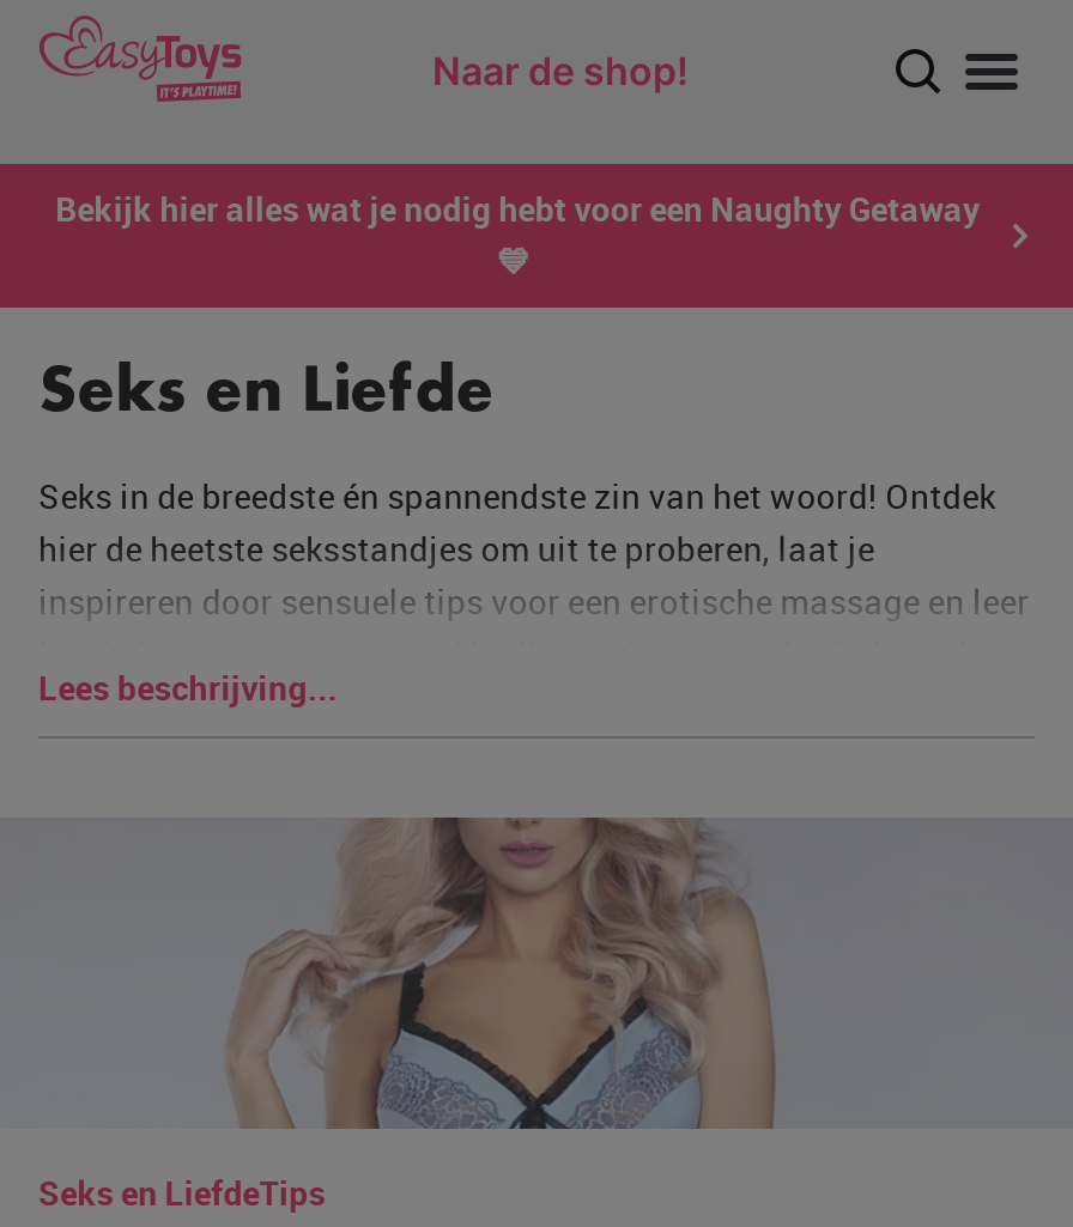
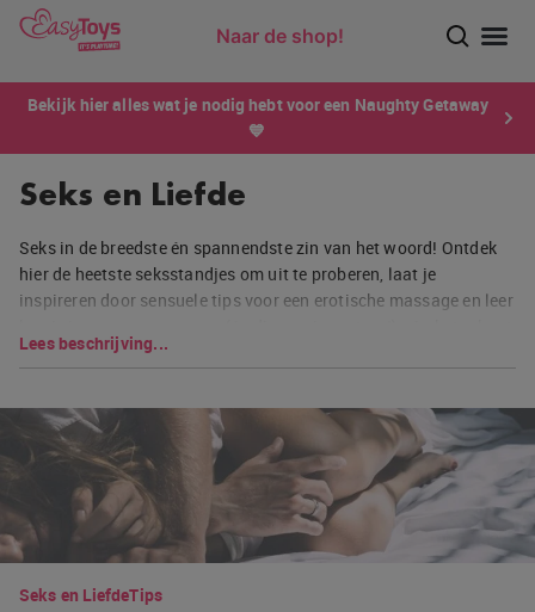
- [image]
+ [image]
